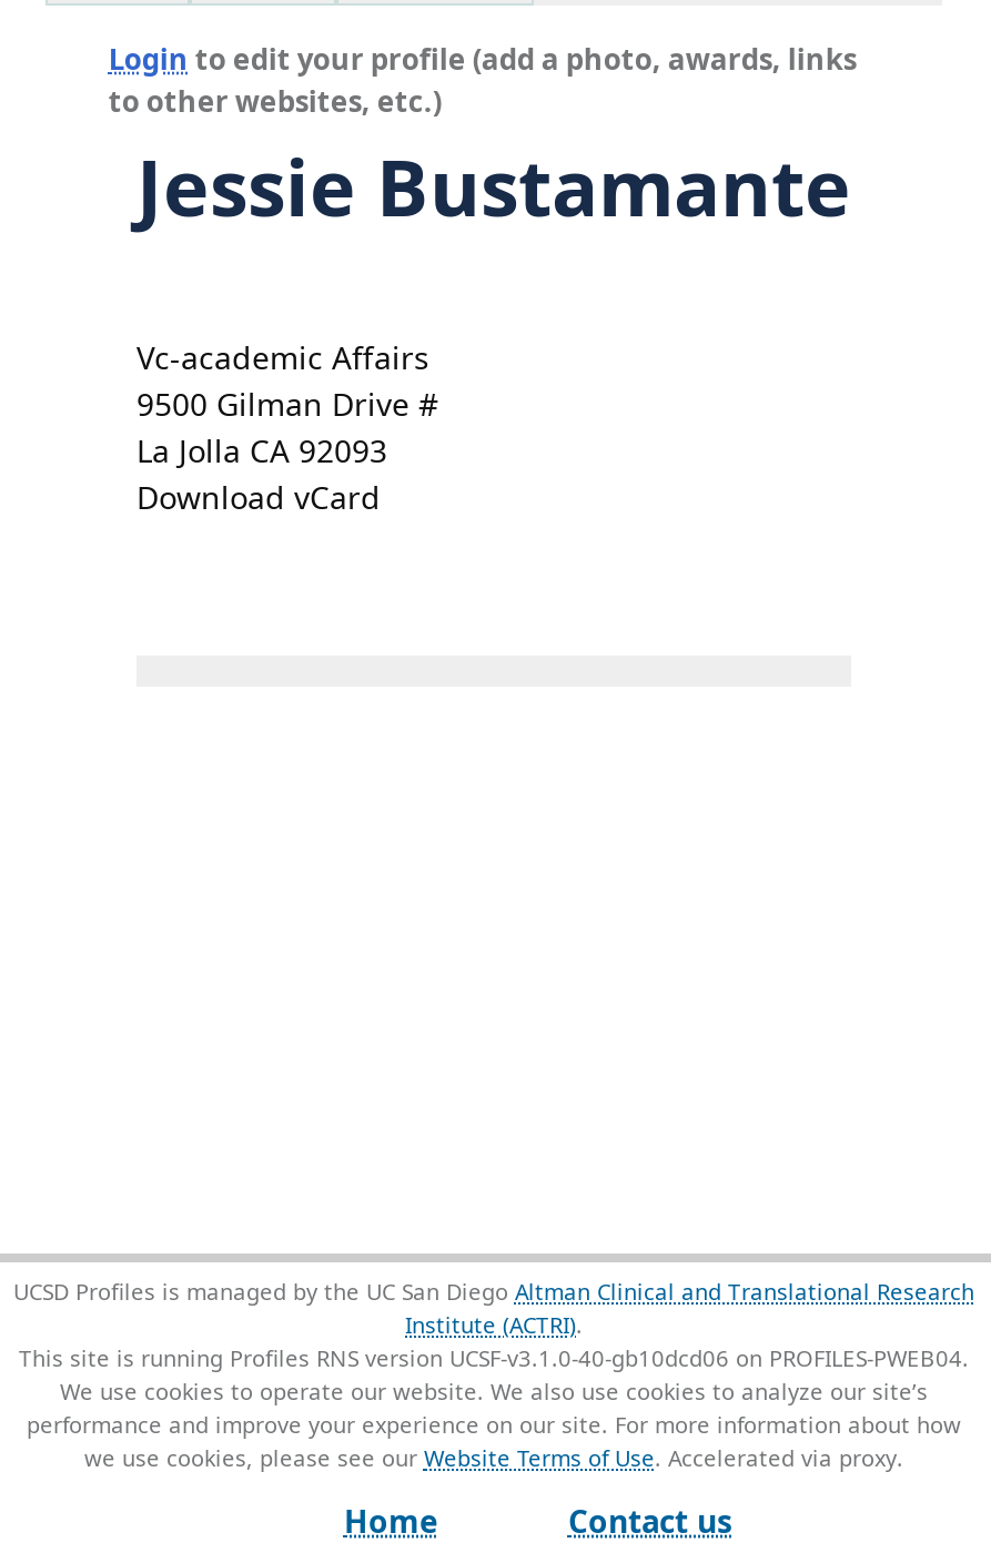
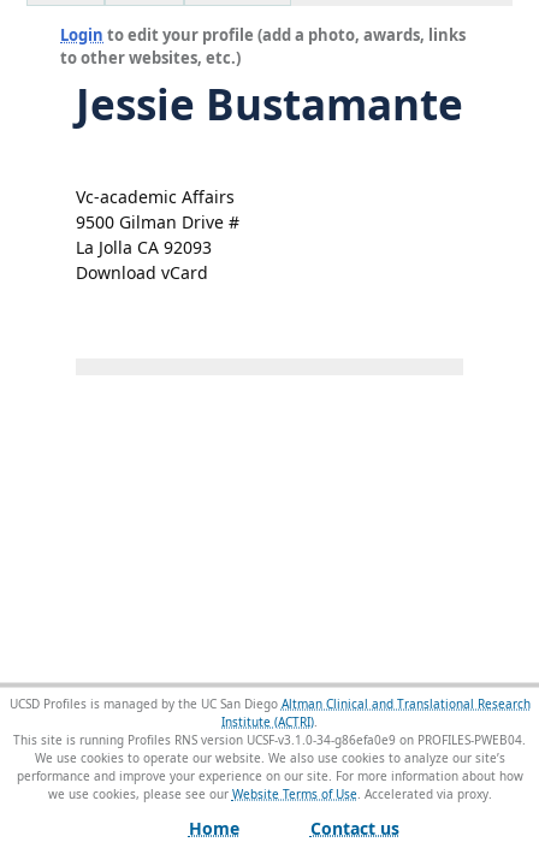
- This site is running Profiles RNS version UCSF-v3.1.0-40-gb10dcd06 on PROFILES-PWEB04.
+ This site is running Profiles RNS version UCSF-v3.1.0-34-g86efa0e9 on PROFILES-PWEB04.
